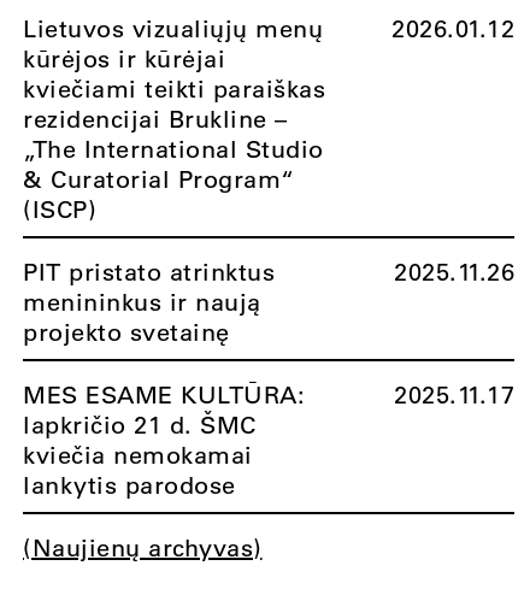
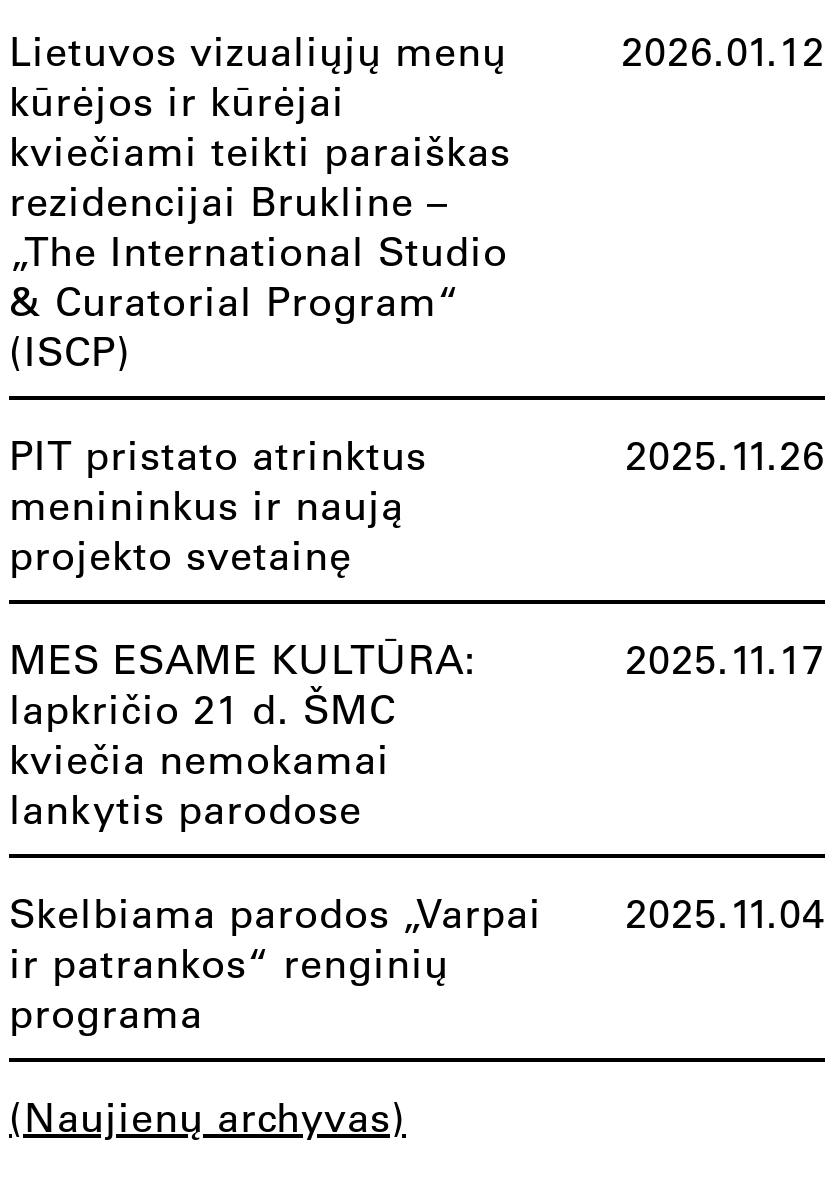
+ Skelbiama parodos „Varpai
+ ir patrankos“ renginių
+ programa

+ 2025.11.04
